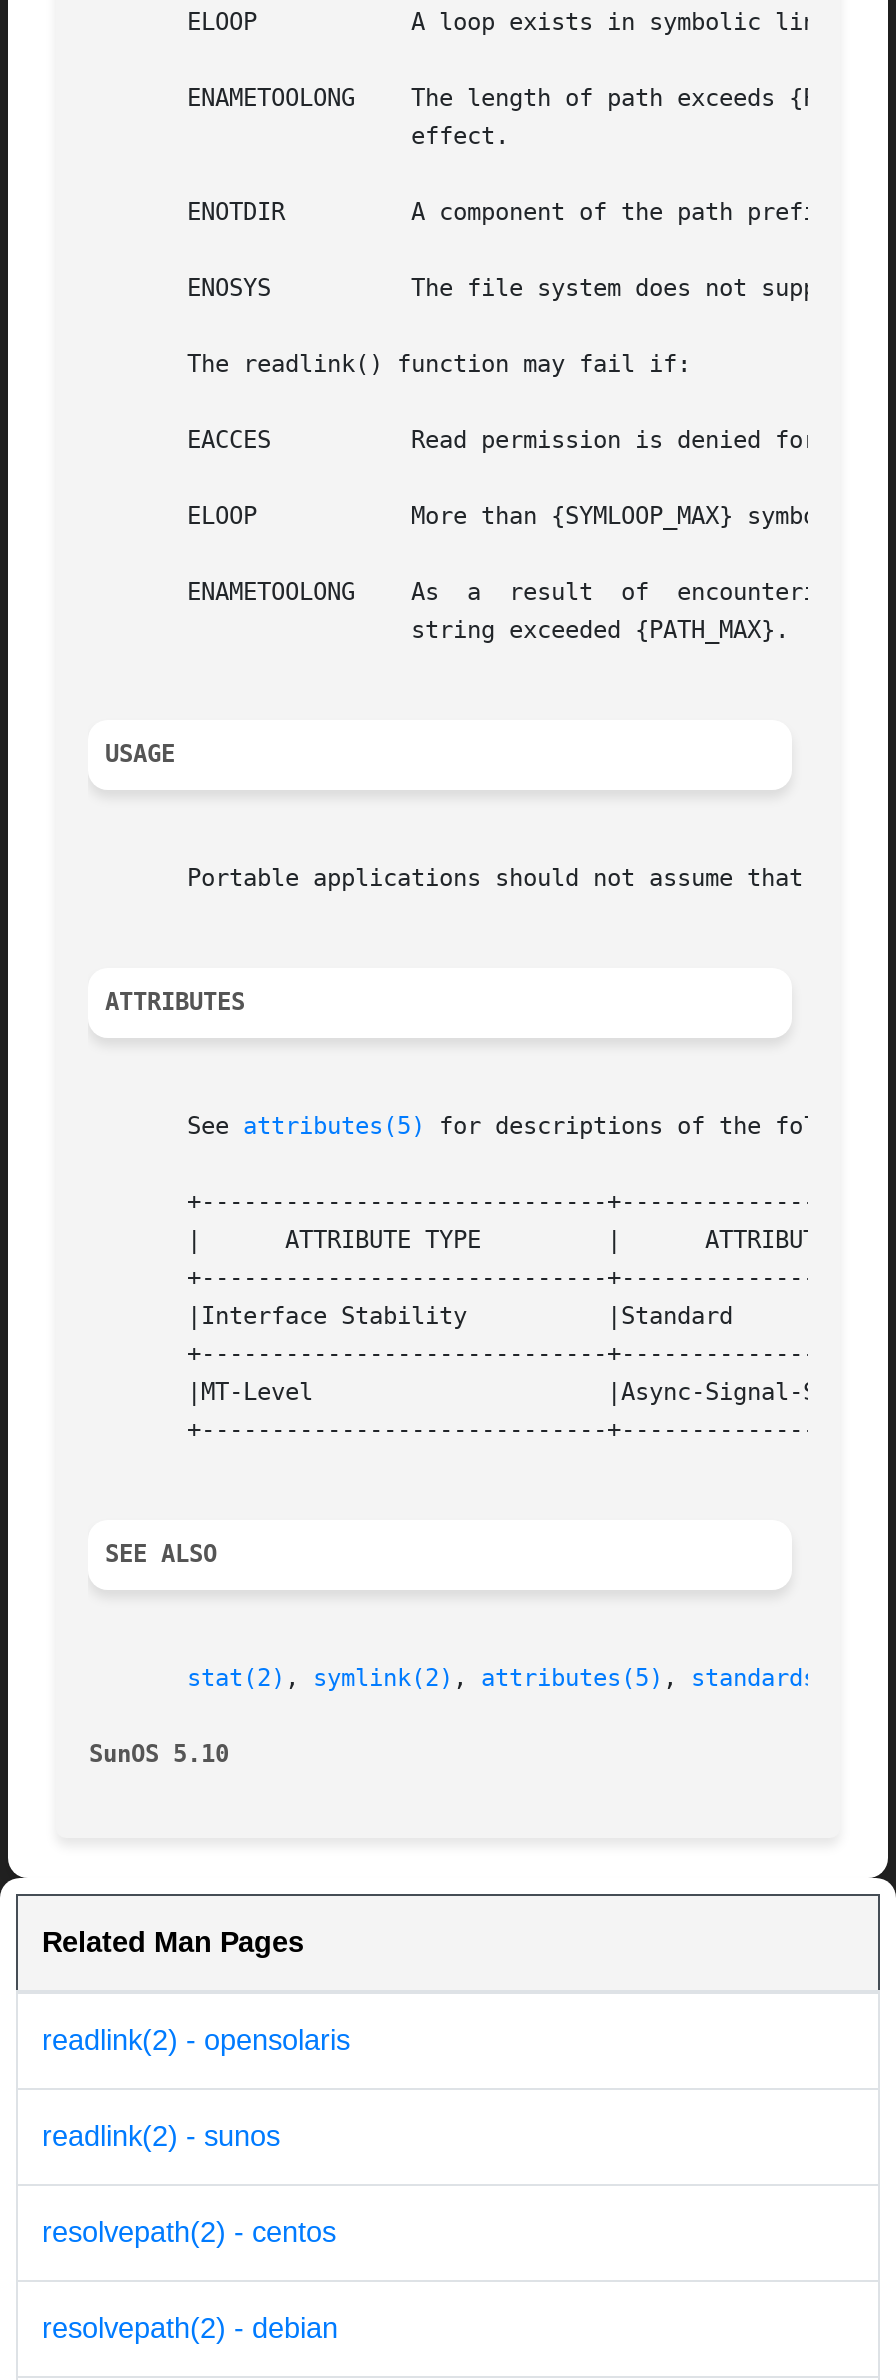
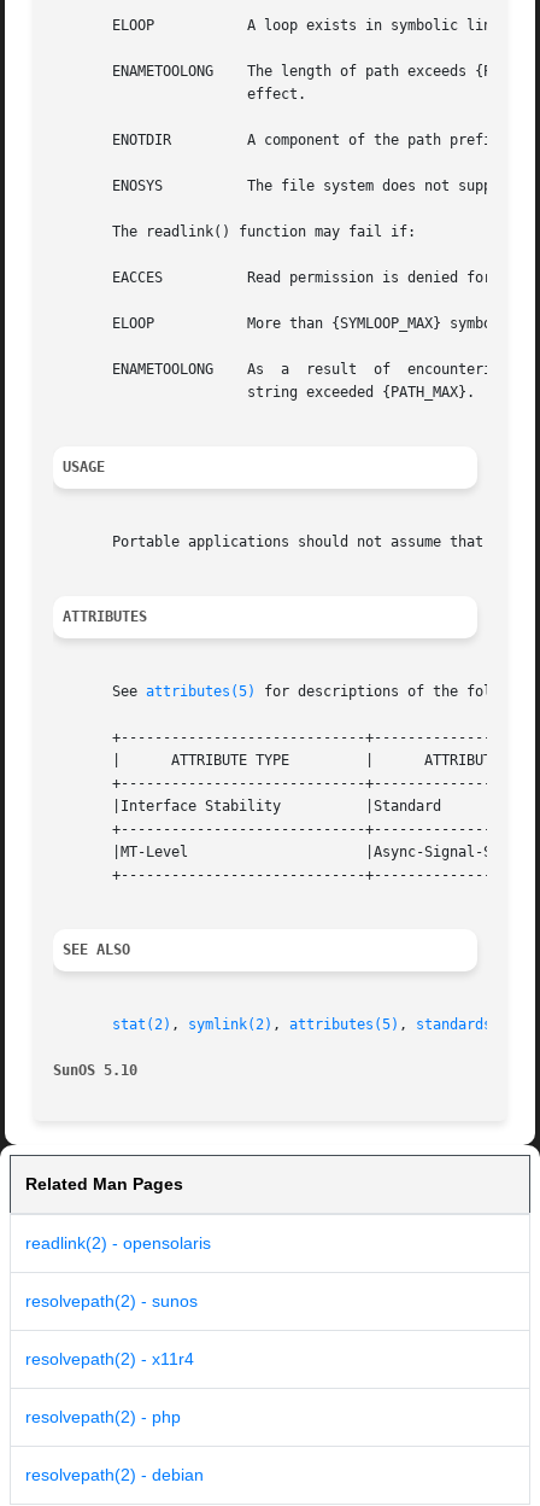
- readlink(2) - sunos
- resolvepath(2) - centos
+ resolvepath(2) - sunos
+ resolvepath(2) - x11r4
+ resolvepath(2) - php
